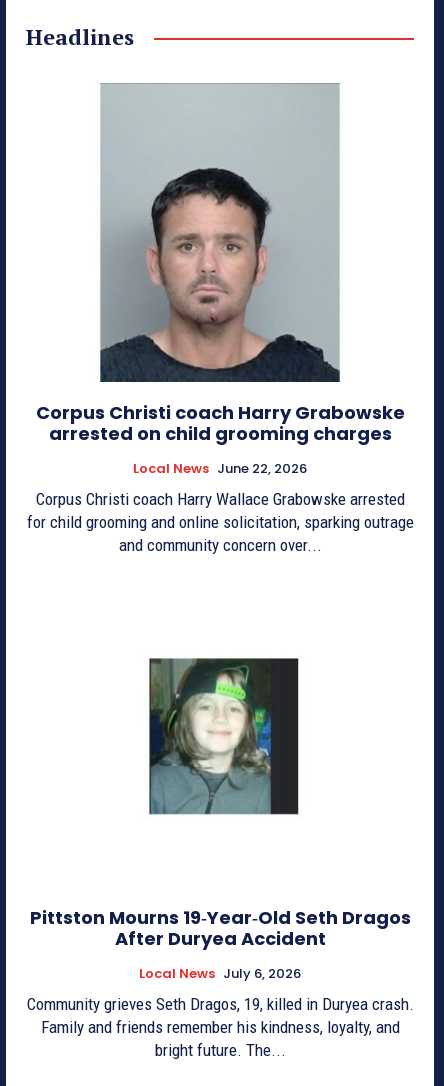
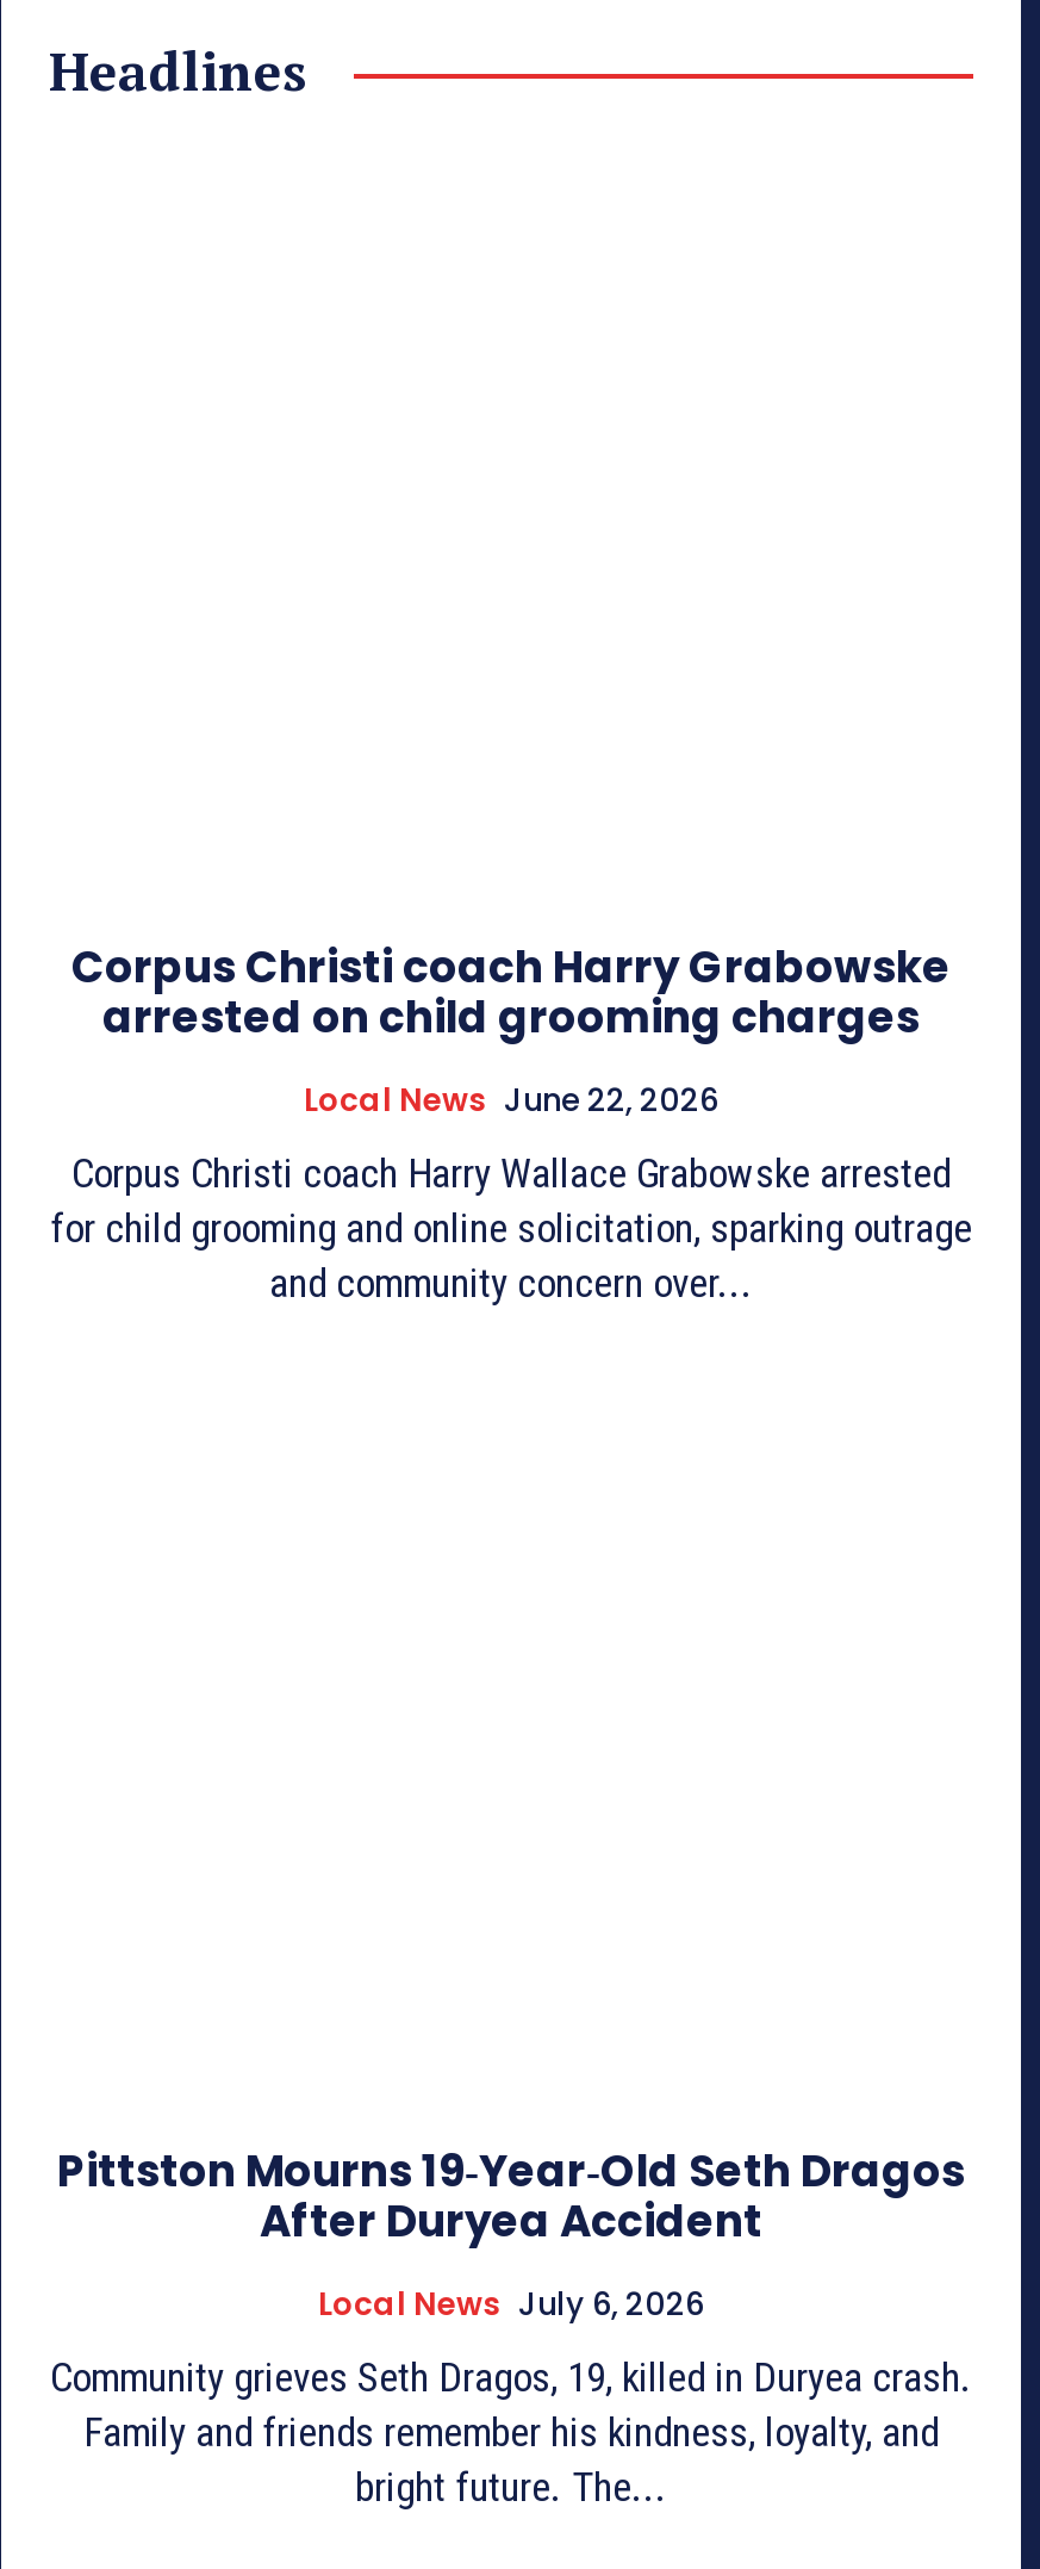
- [image]

- [image]
